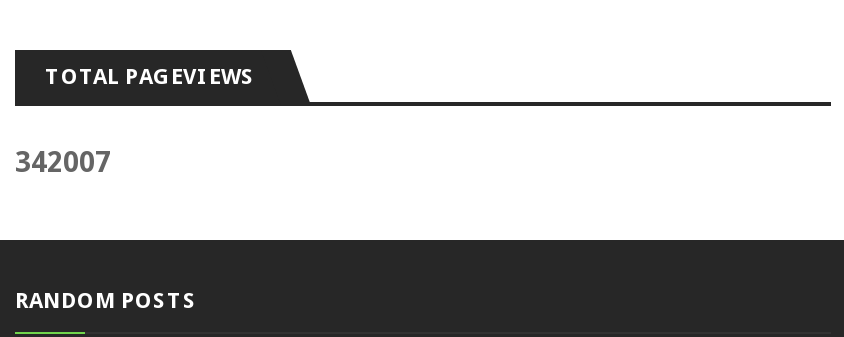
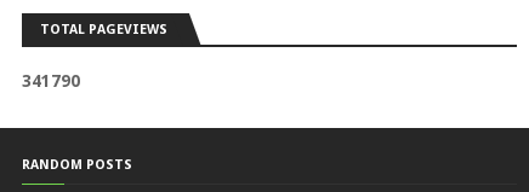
- 342007
+ 341790
